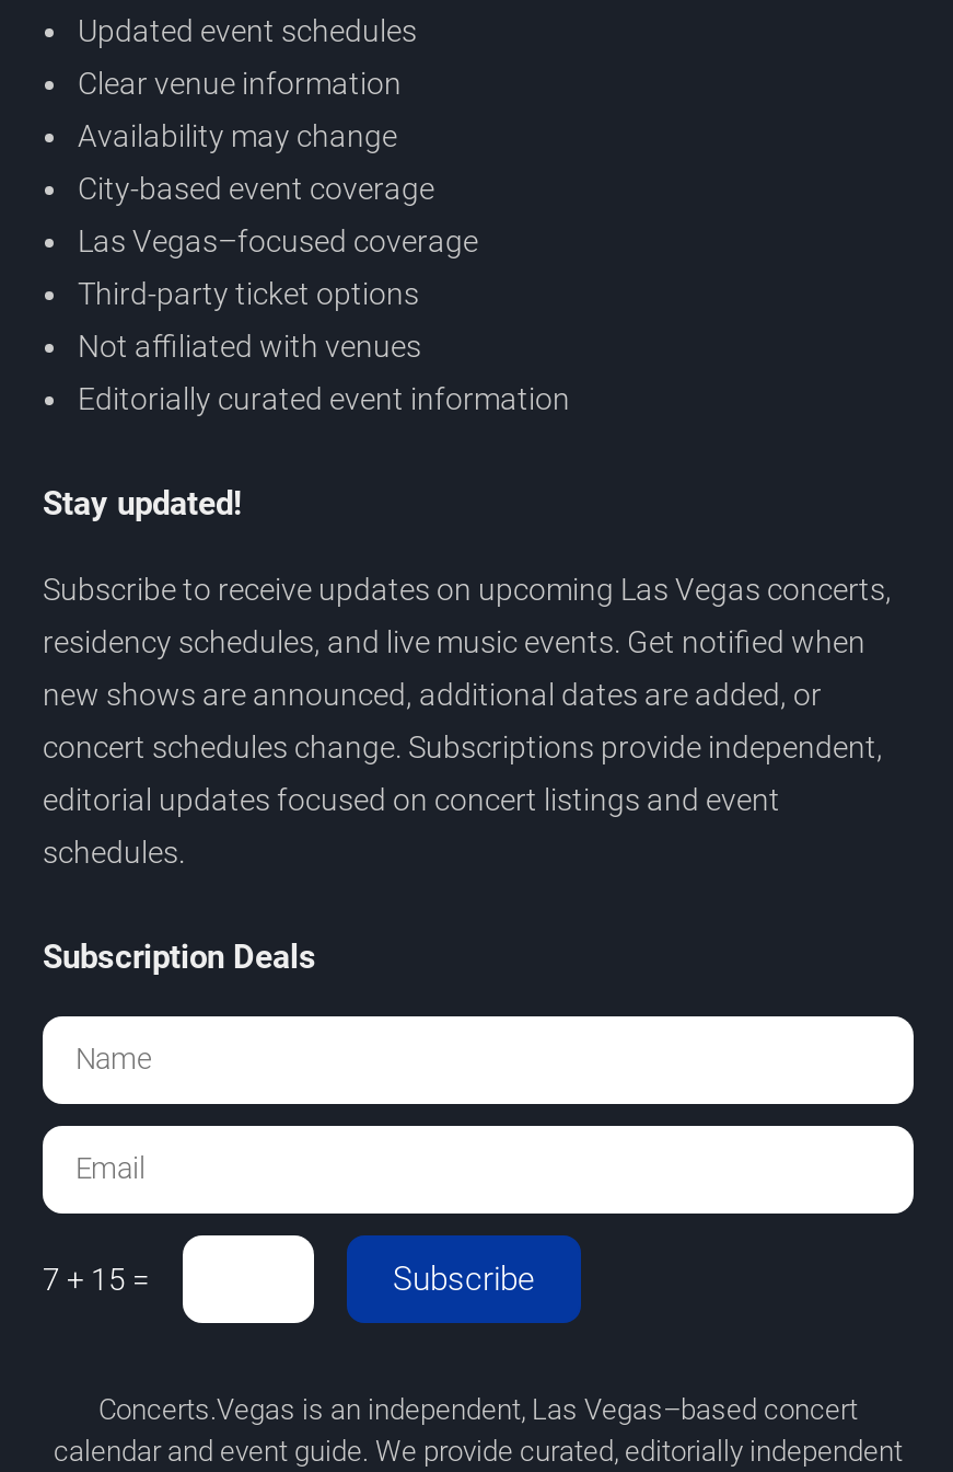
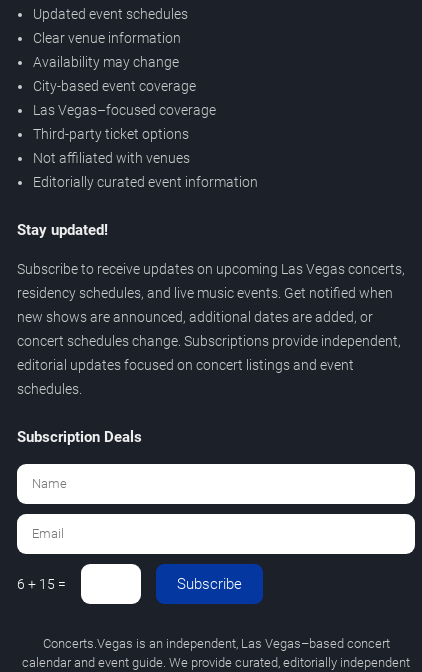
- 7 + 15 =
+ 6 + 15 =
